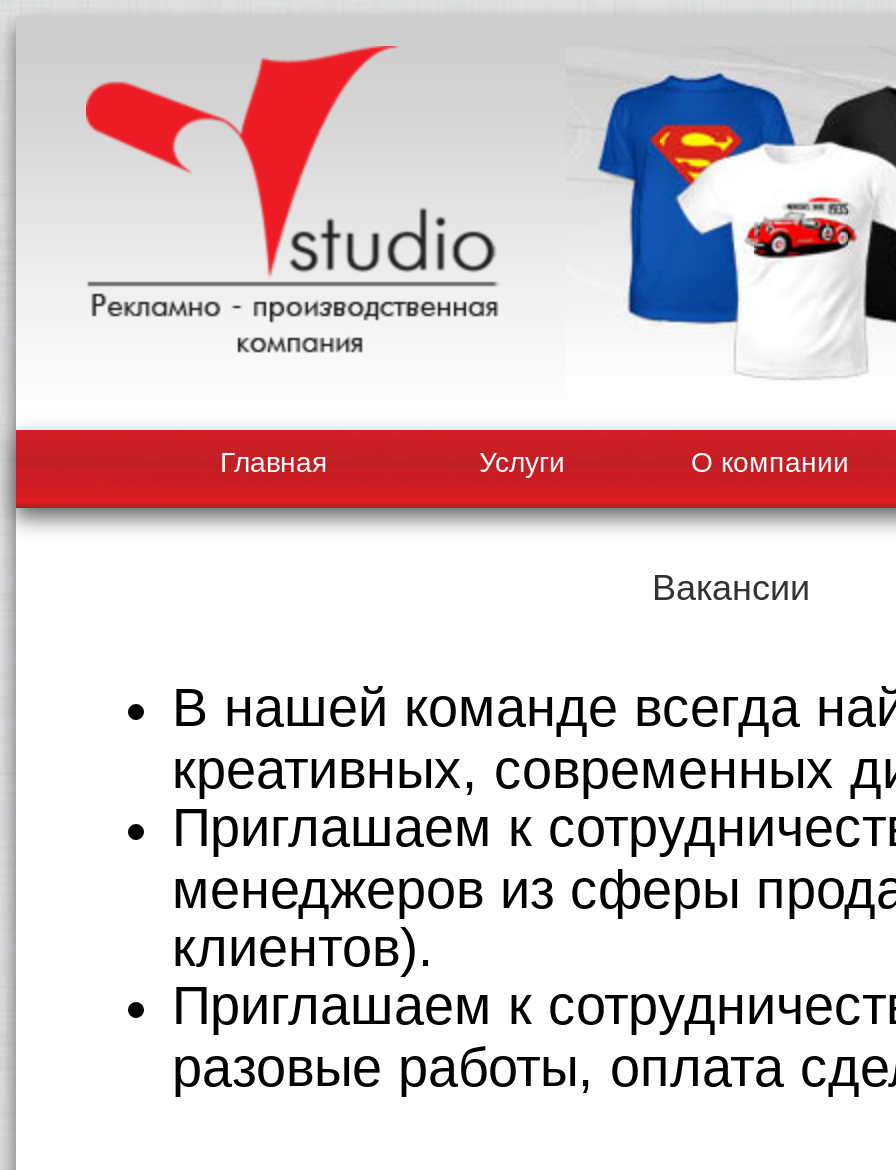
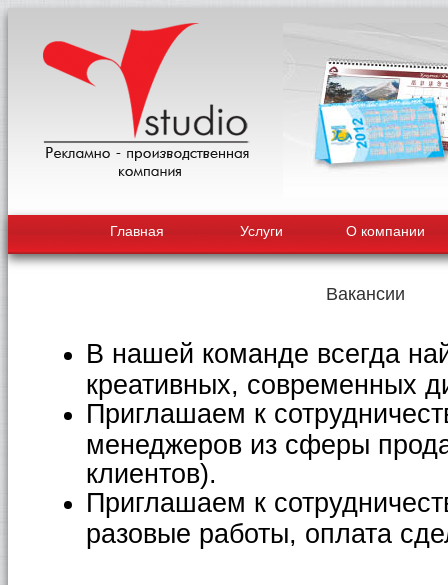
- [image]
+ [image]
